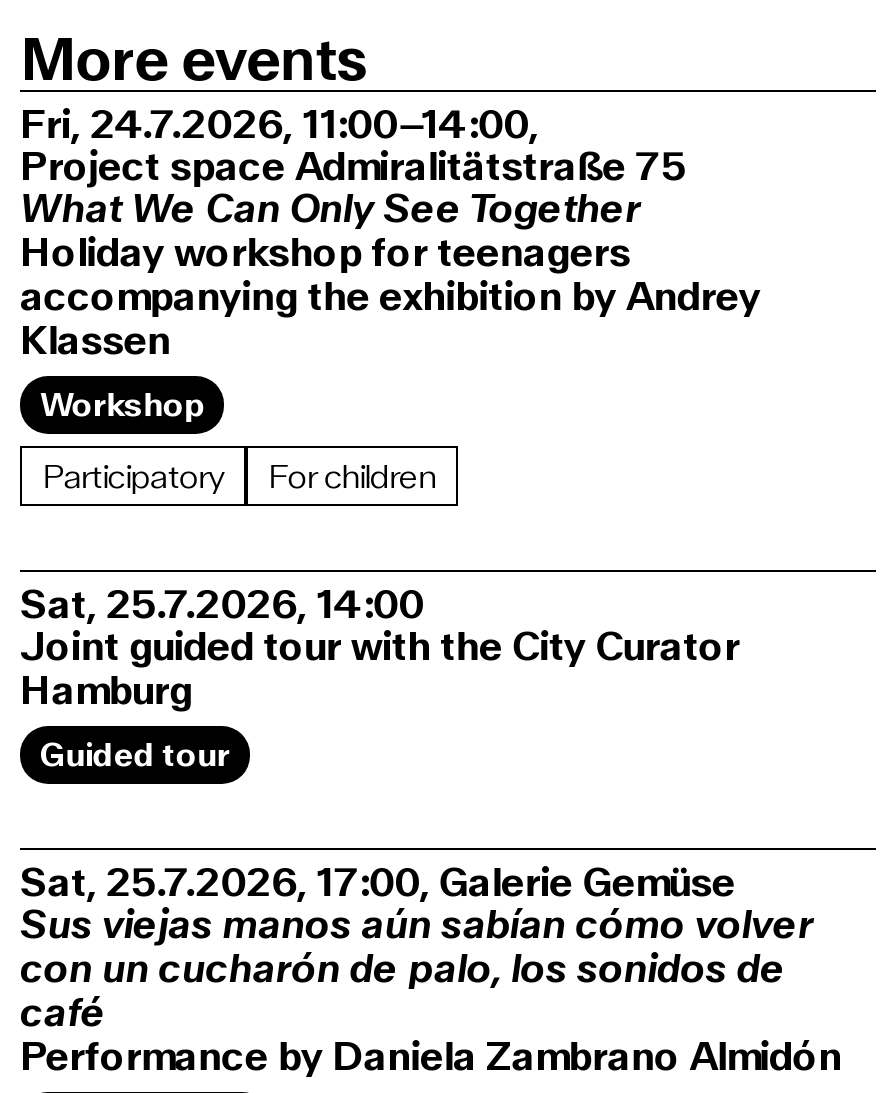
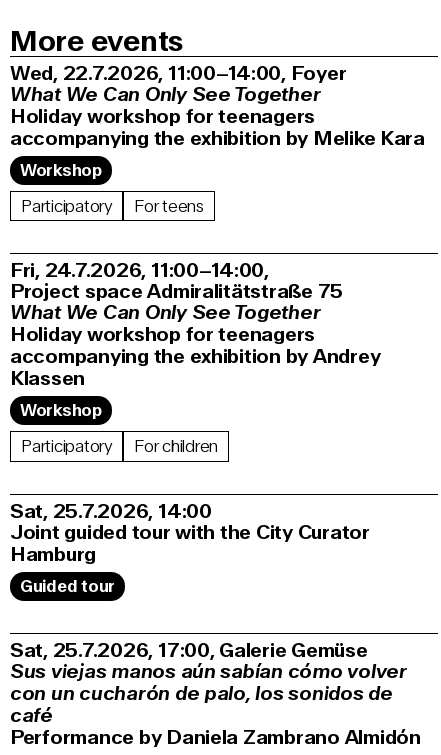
+ Wed, 22.7.2026 11:00–14:00, Foyer
+ What We Can Only See Together
+ Holiday workshop for teenagers
+ accompanying the exhibition by Melike Kara
+ Workshop
+ Participatory
+ For teens
